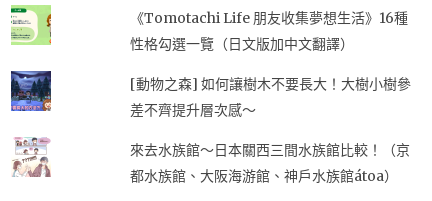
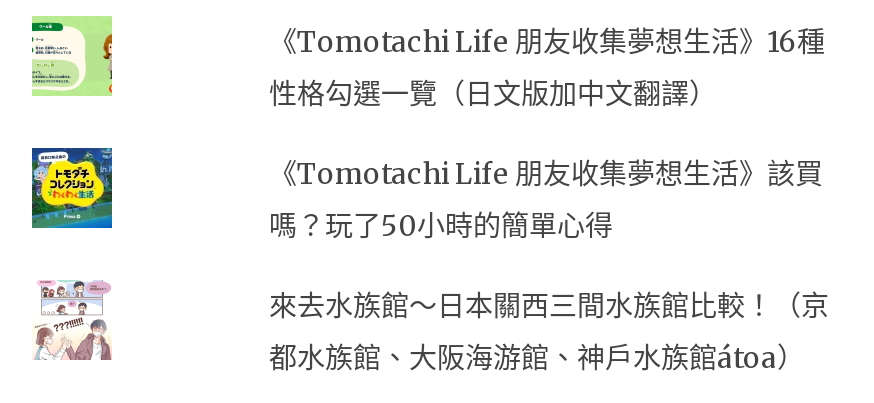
- [image]
+ [image]

- [動物之森] 如何讓樹木不要長大！大樹小樹參
- 差不齊提升層次感～
+ 《Tomotachi Life 朋友收集夢想生活》該買
+ 嗎？玩了50小時的簡單心得
